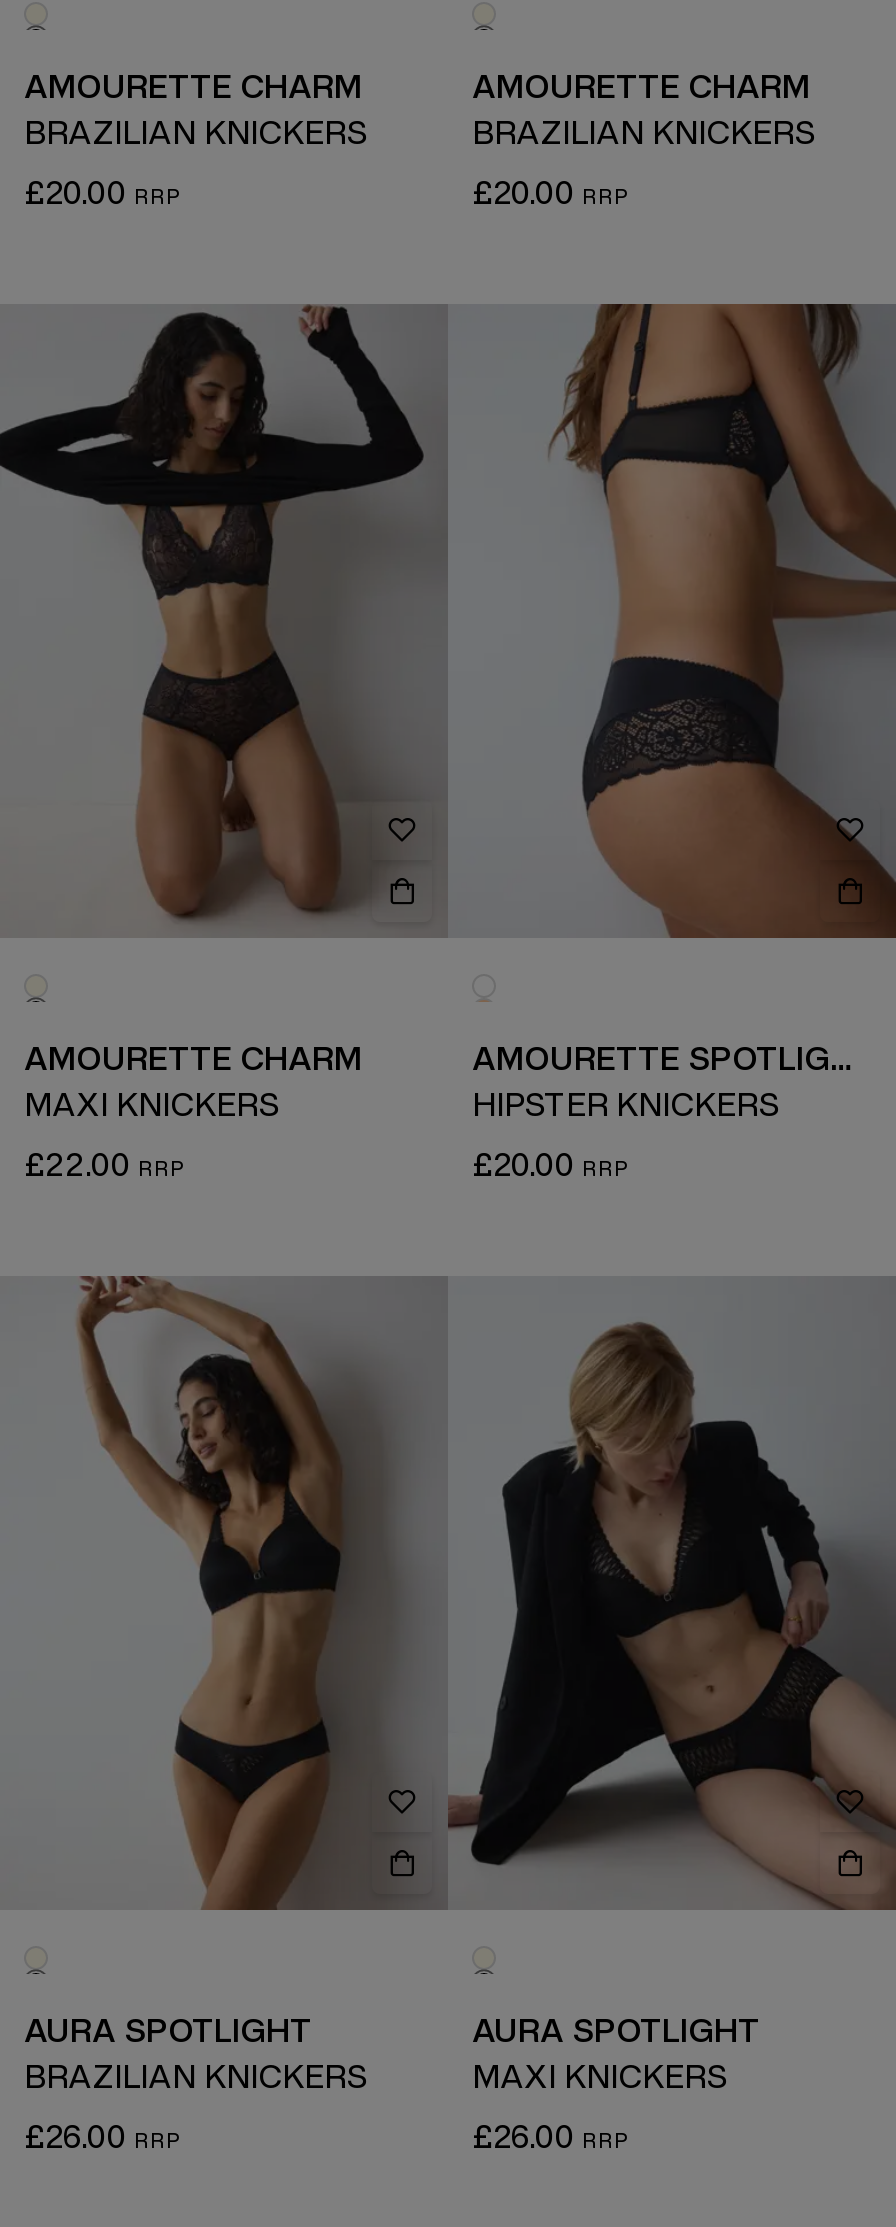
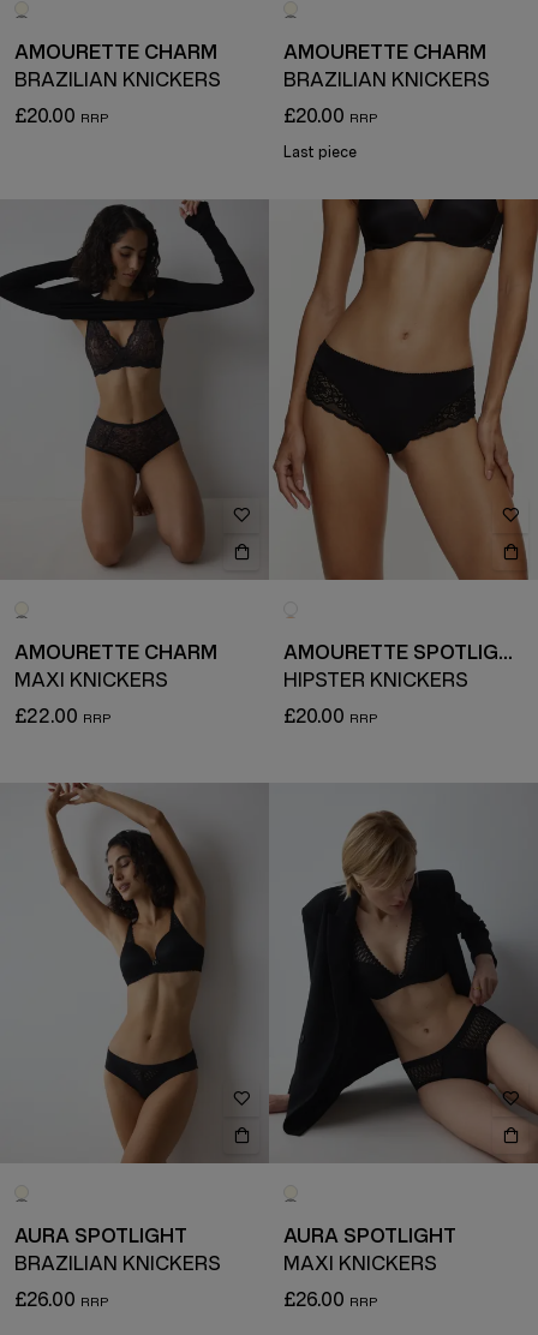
+ Last piece

- [image]
+ [image]
